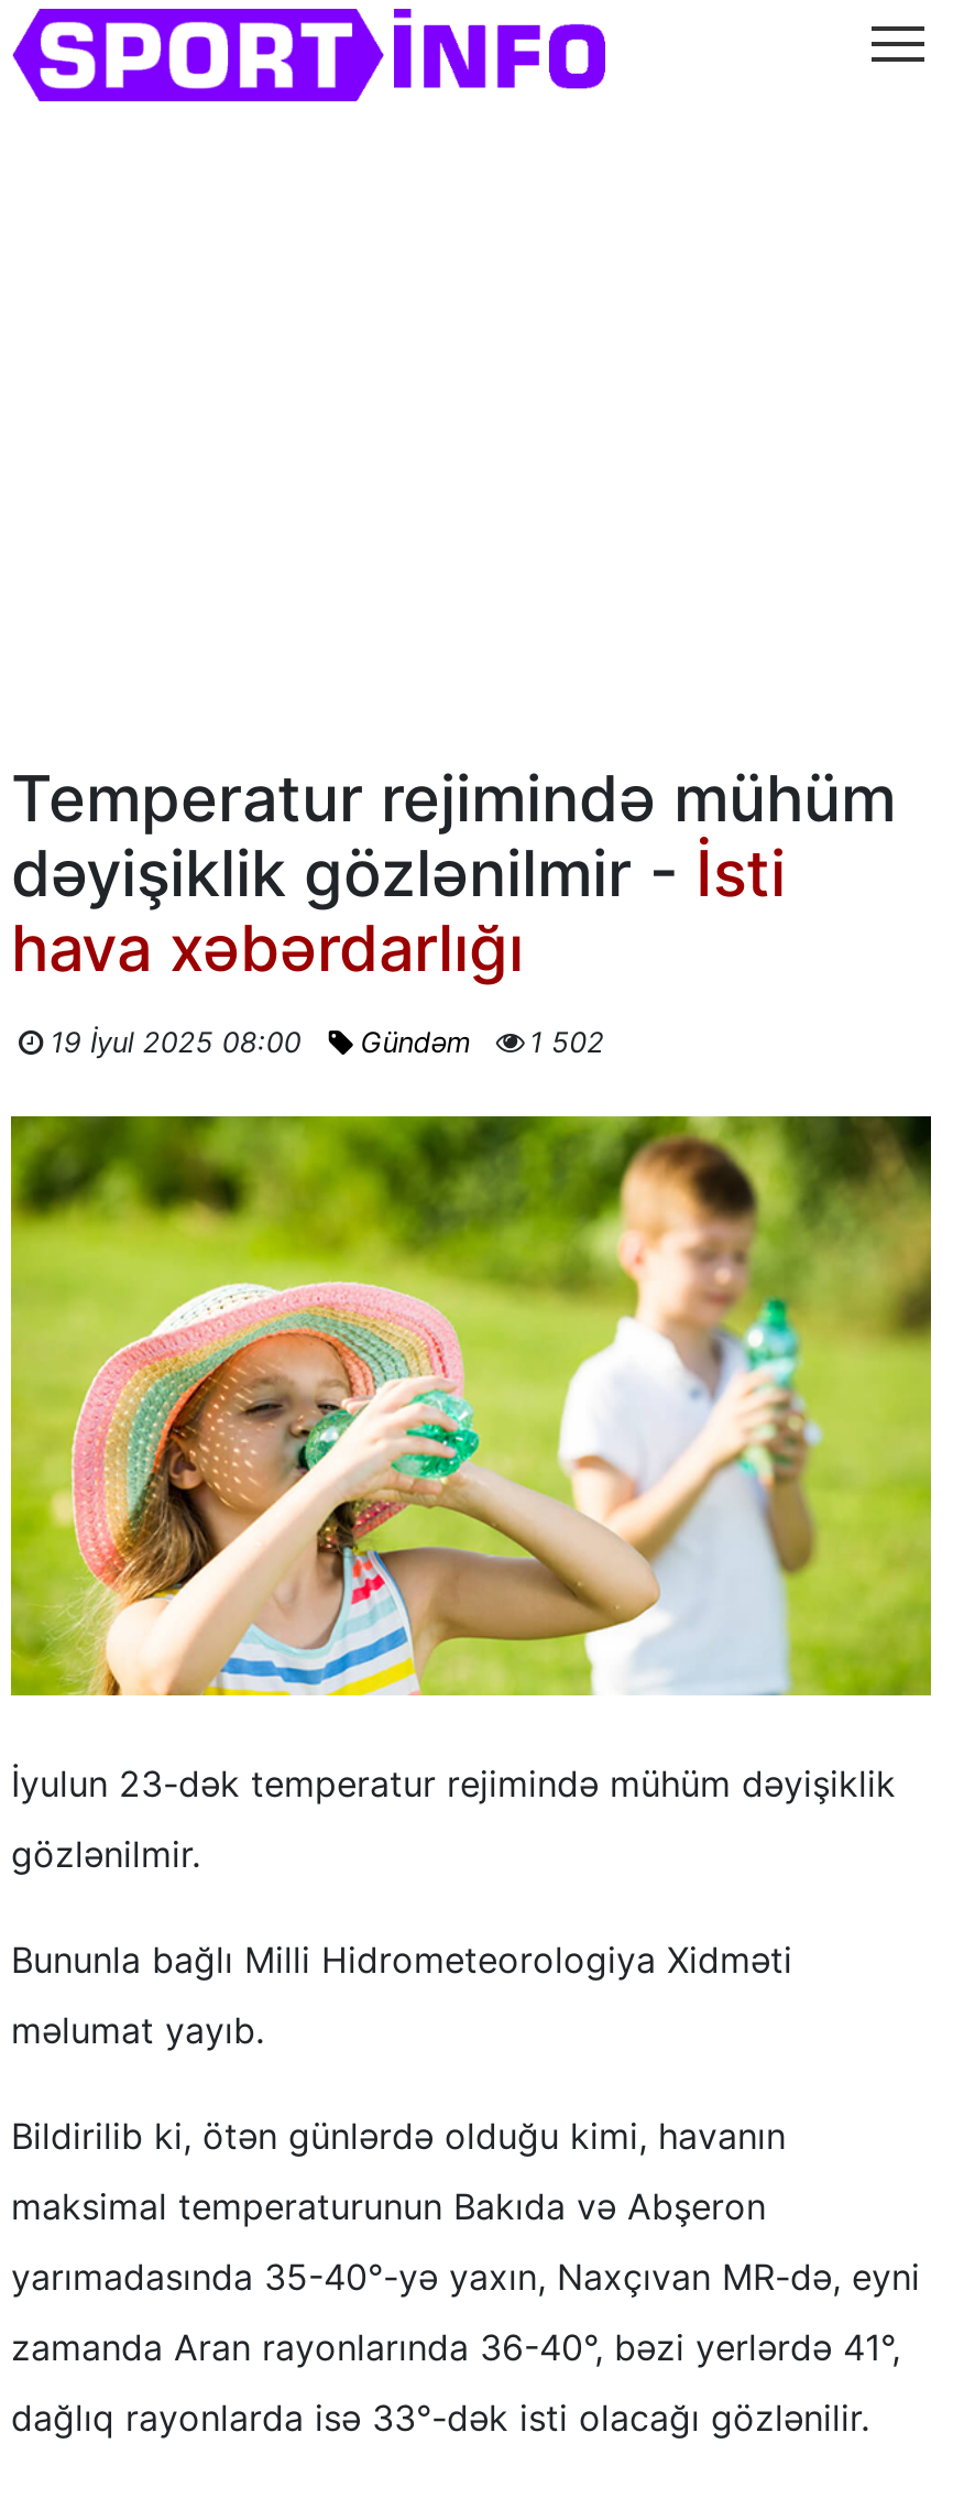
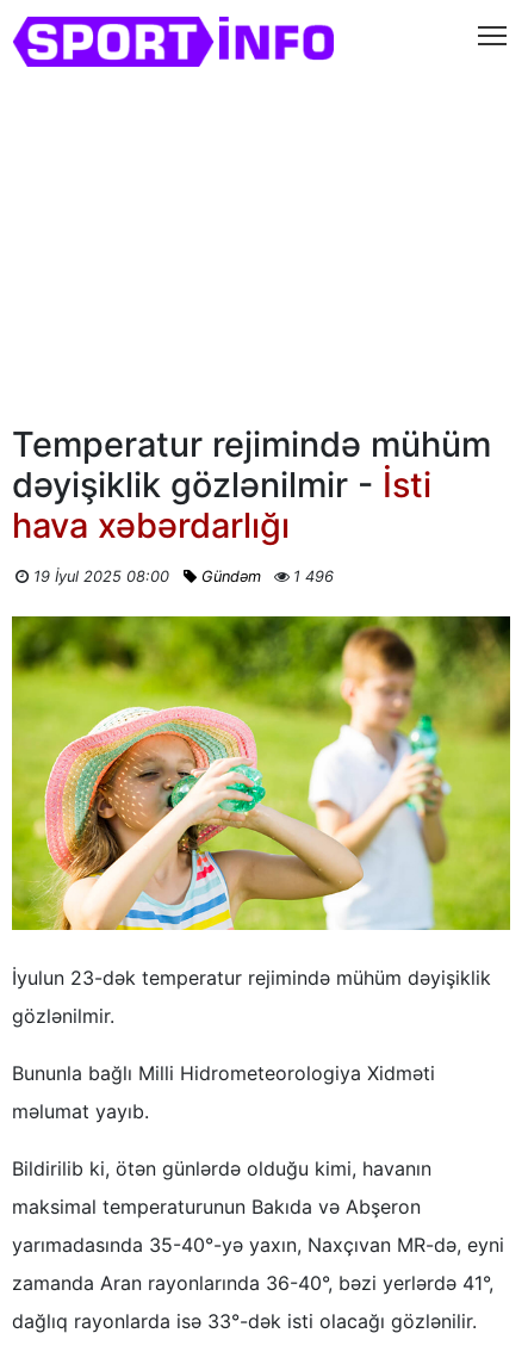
- 19 İyul 2025 08:00 Gündəm 1 502
+ 19 İyul 2025 08:00 Gündəm 1 496
